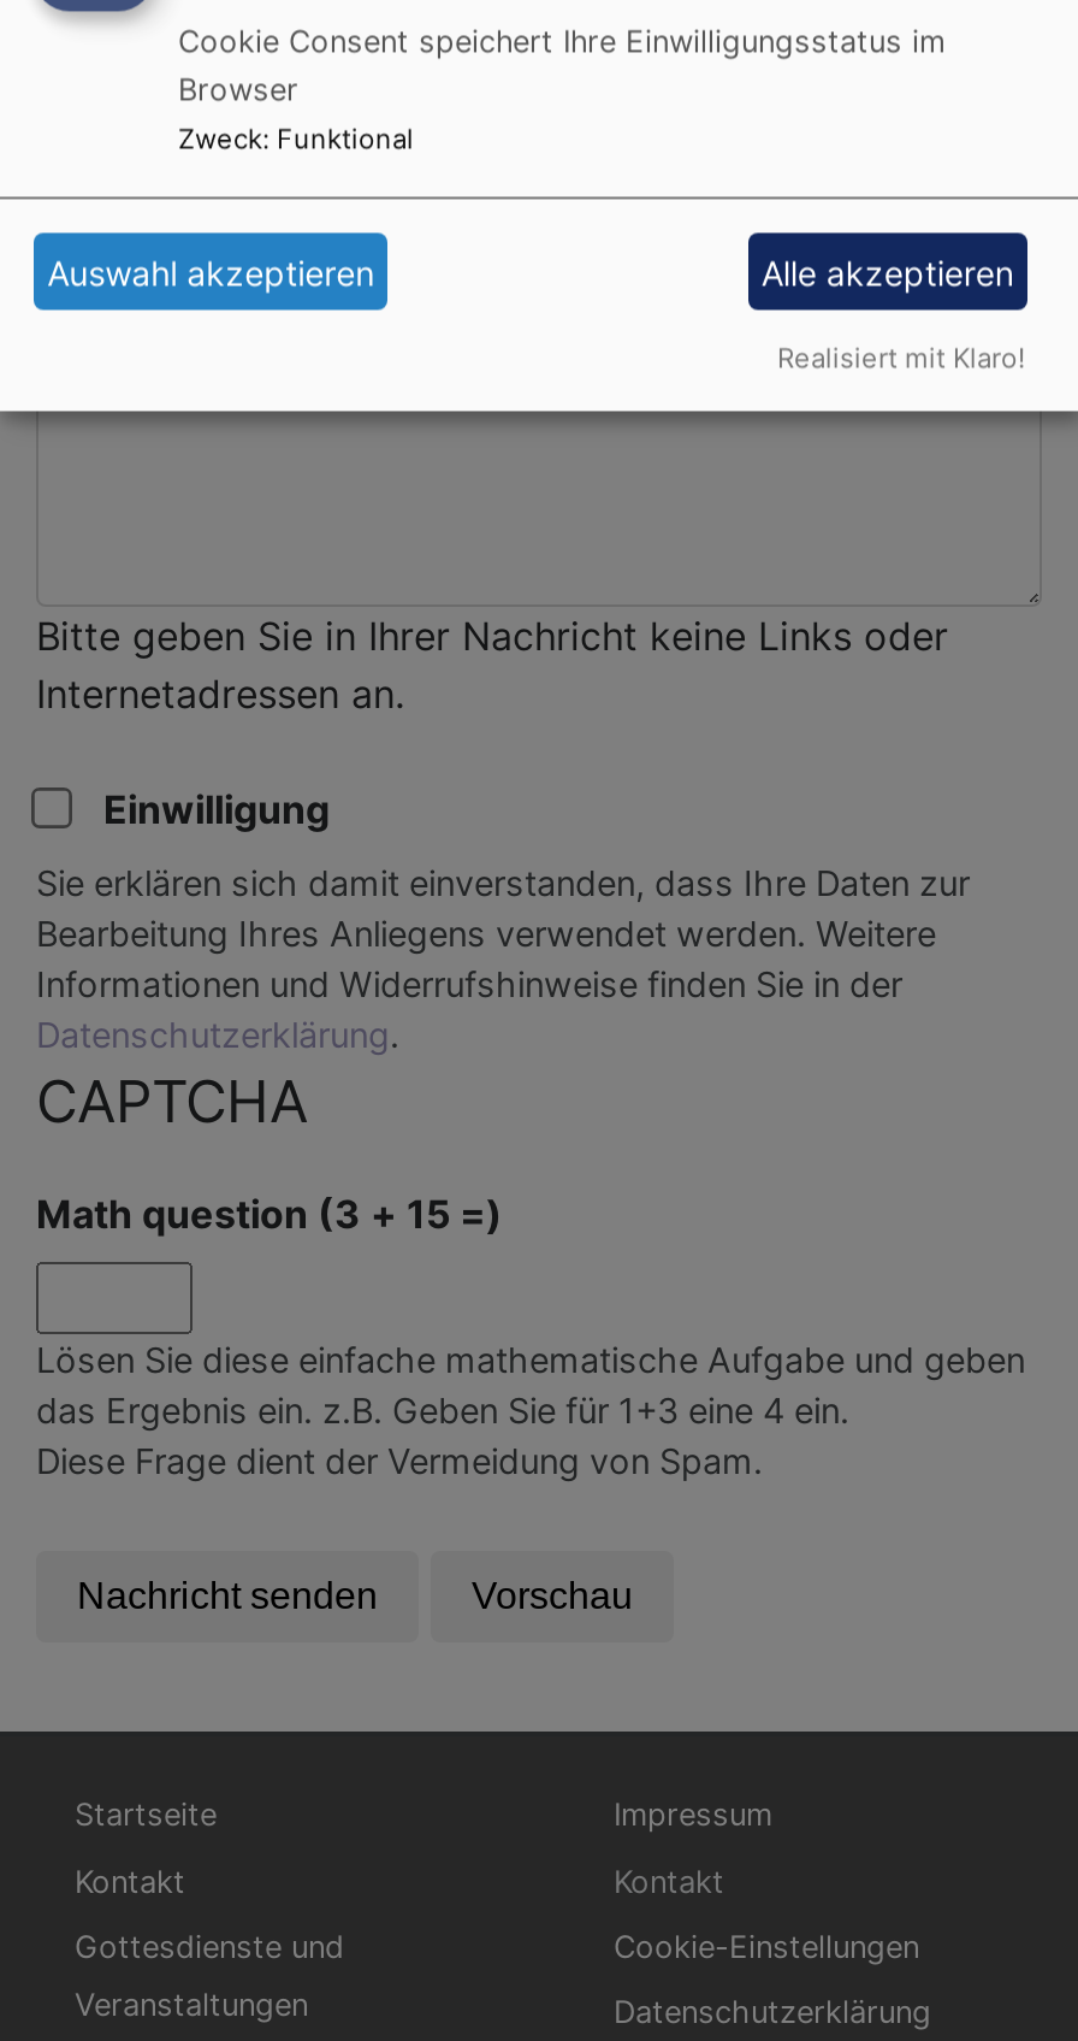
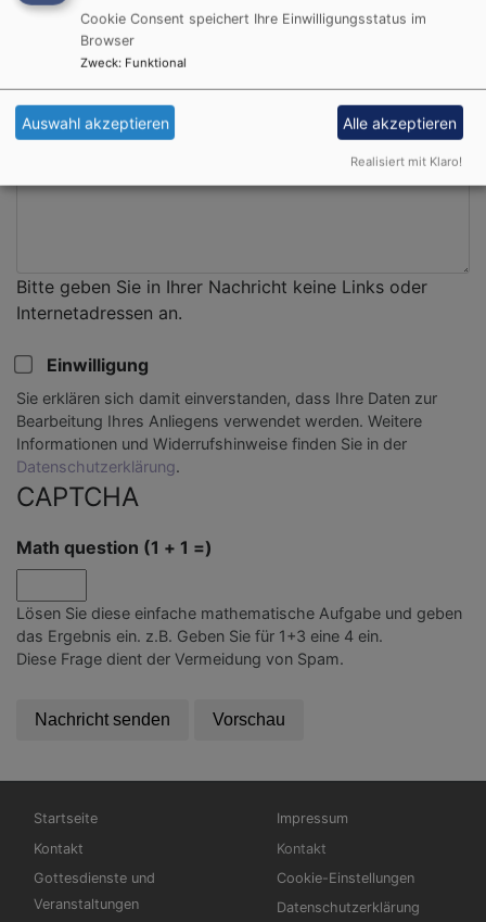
- Math question (3 + 15 =)
+ Math question (1 + 1 =)
